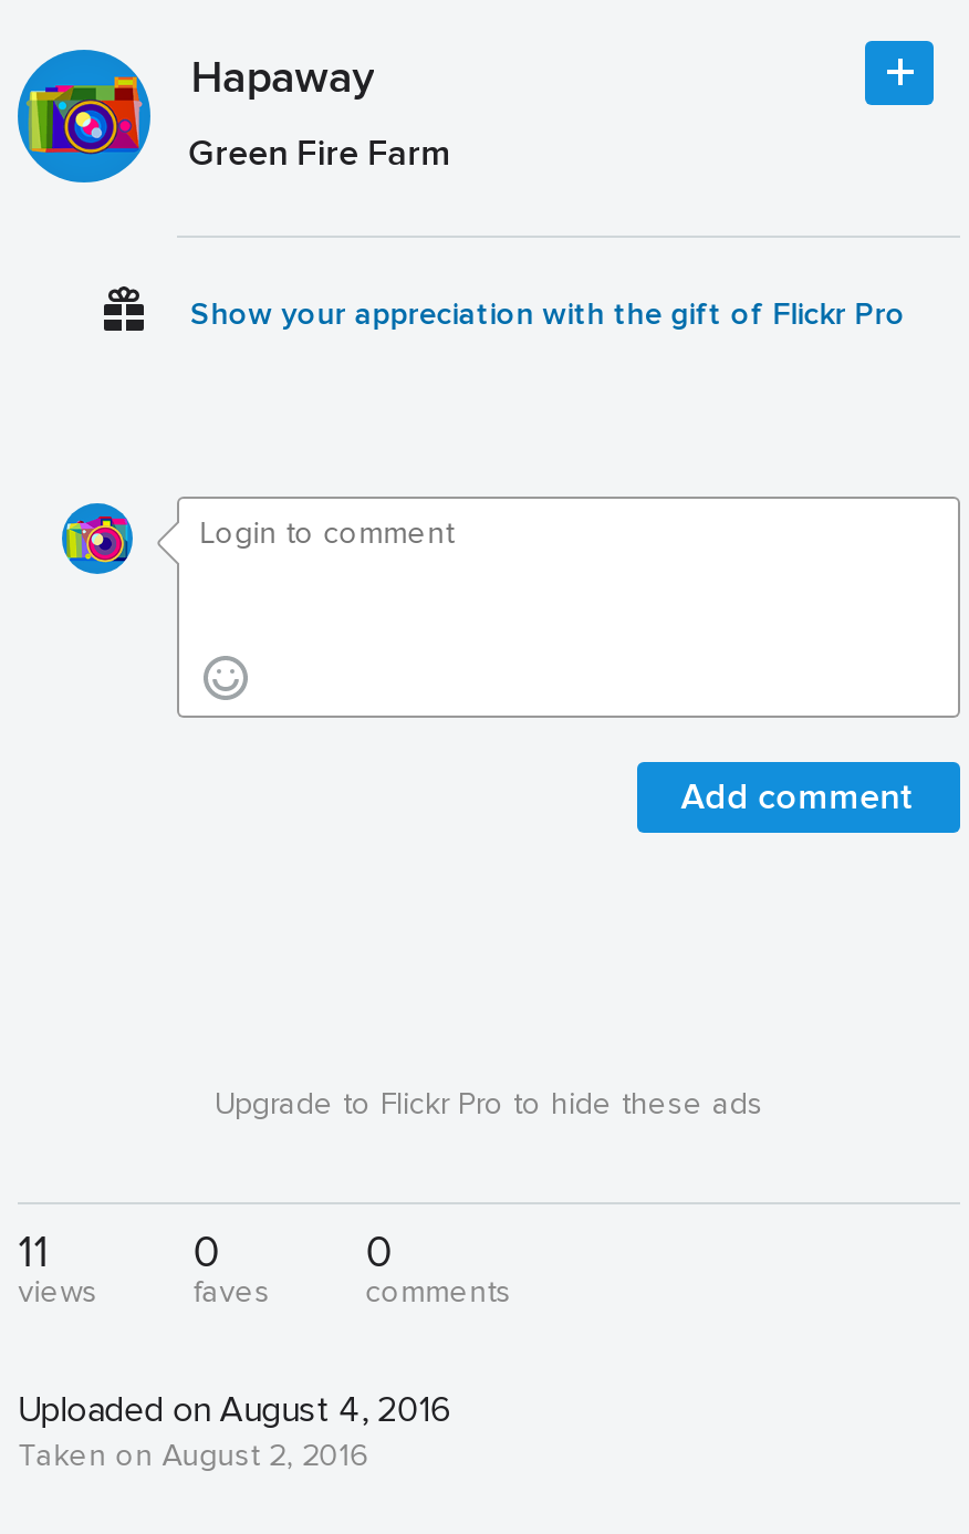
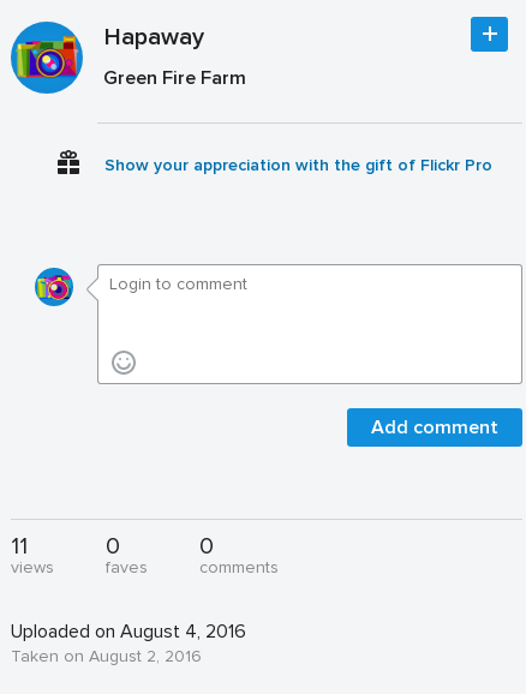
- Upgrade to Flickr Pro to hide these ads
